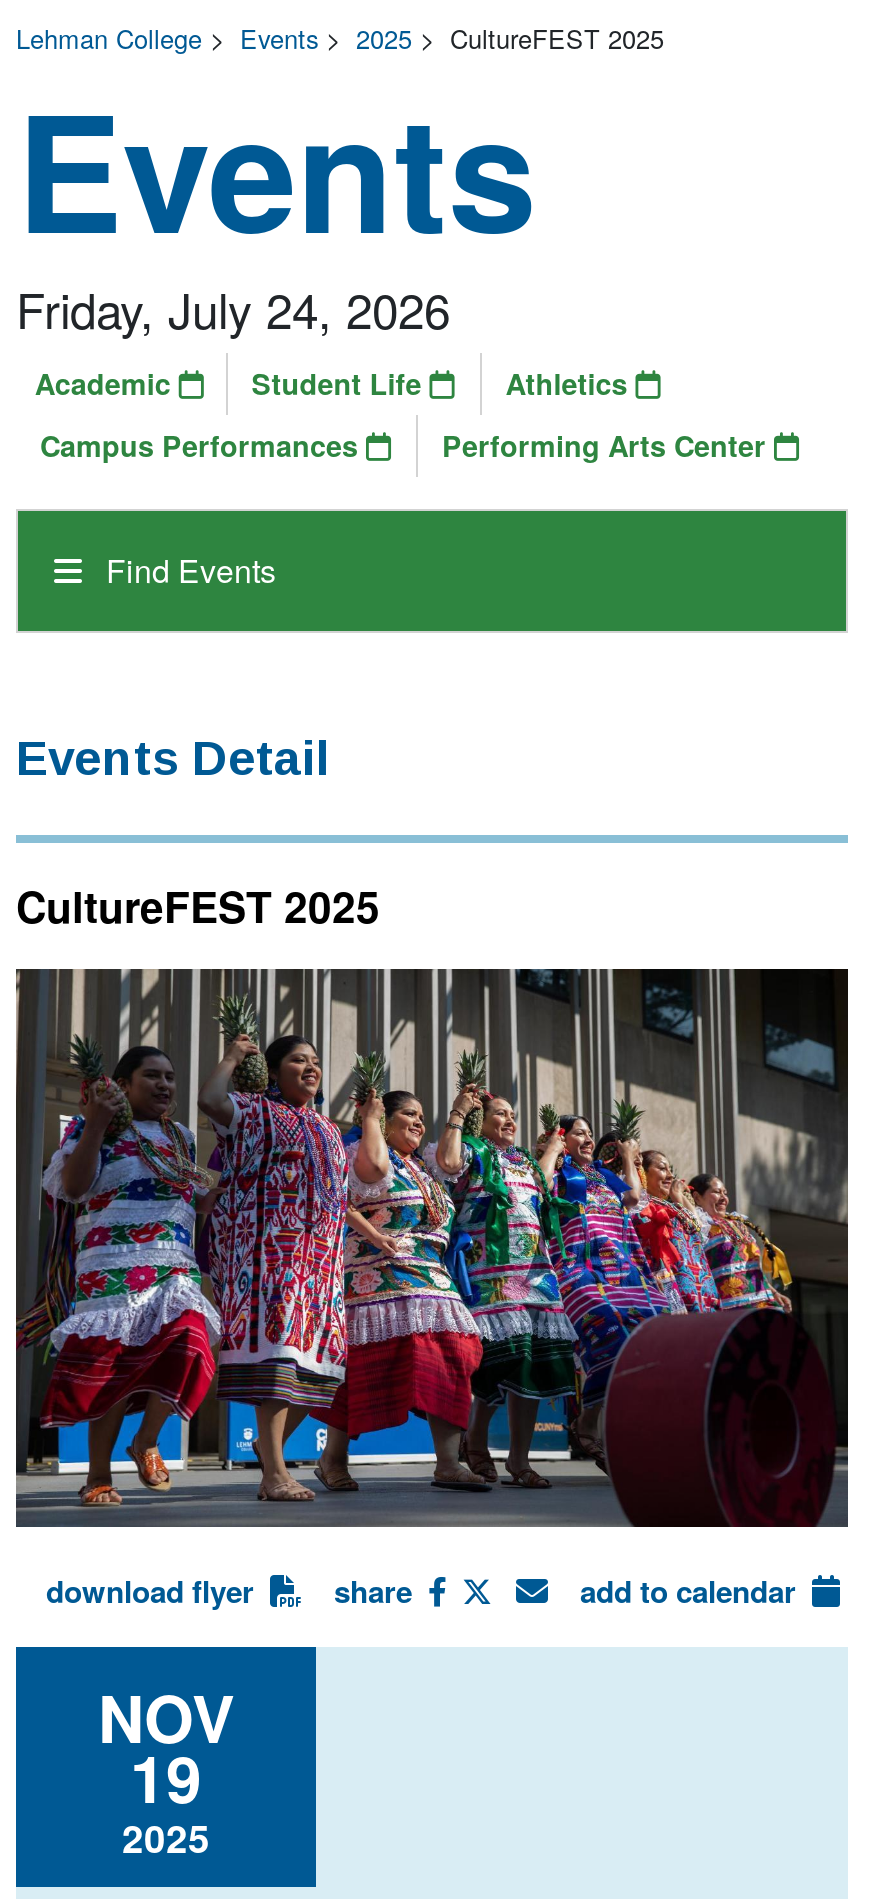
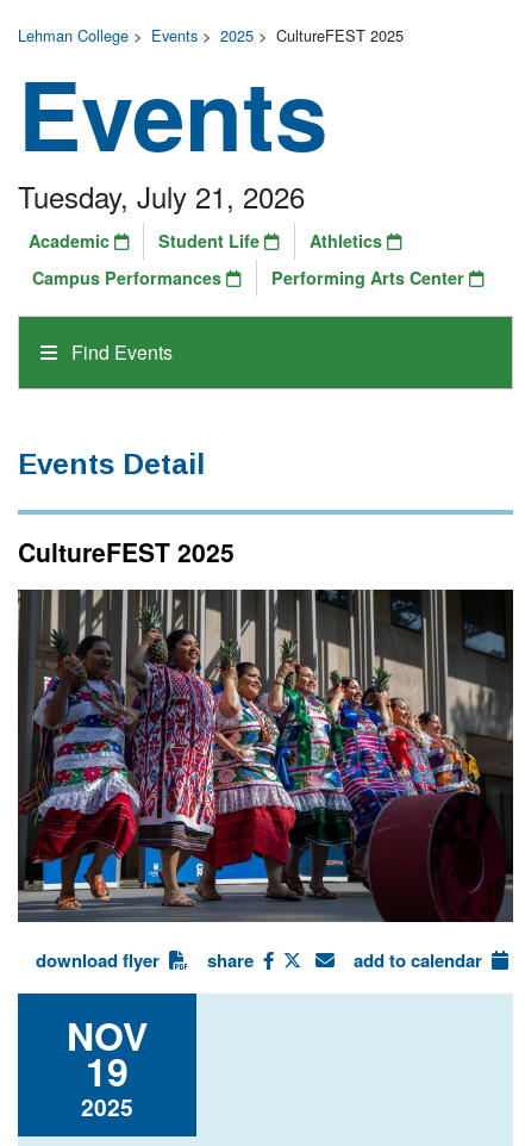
- Friday, July 24, 2026
+ Tuesday, July 21, 2026
